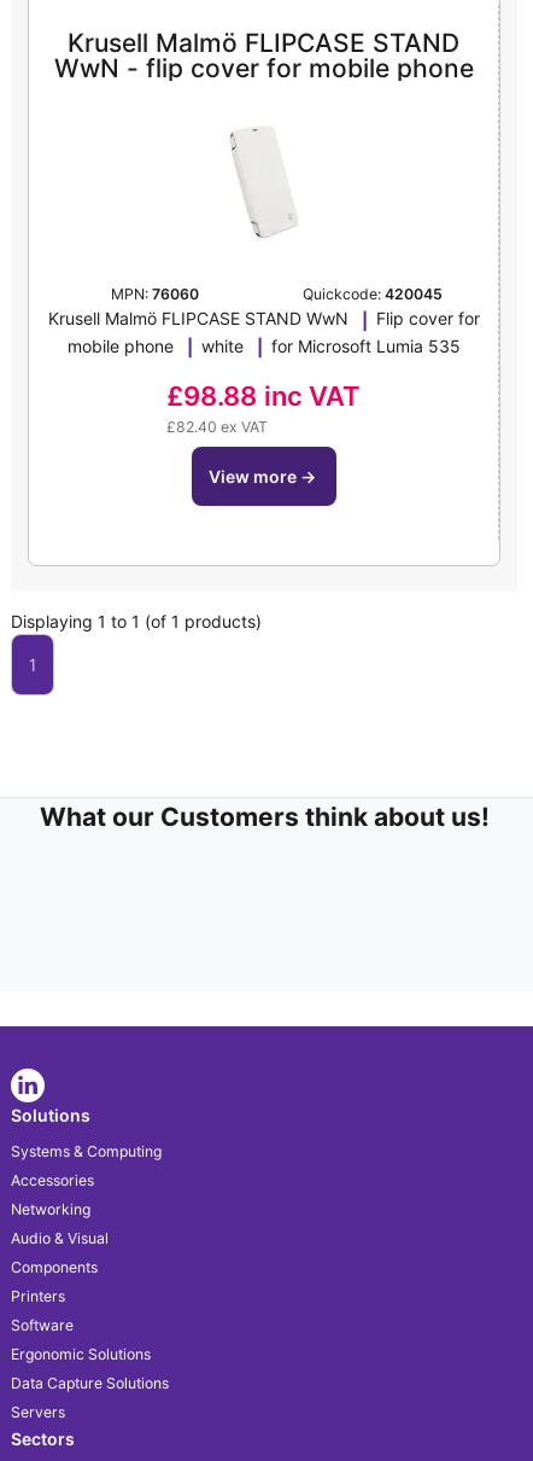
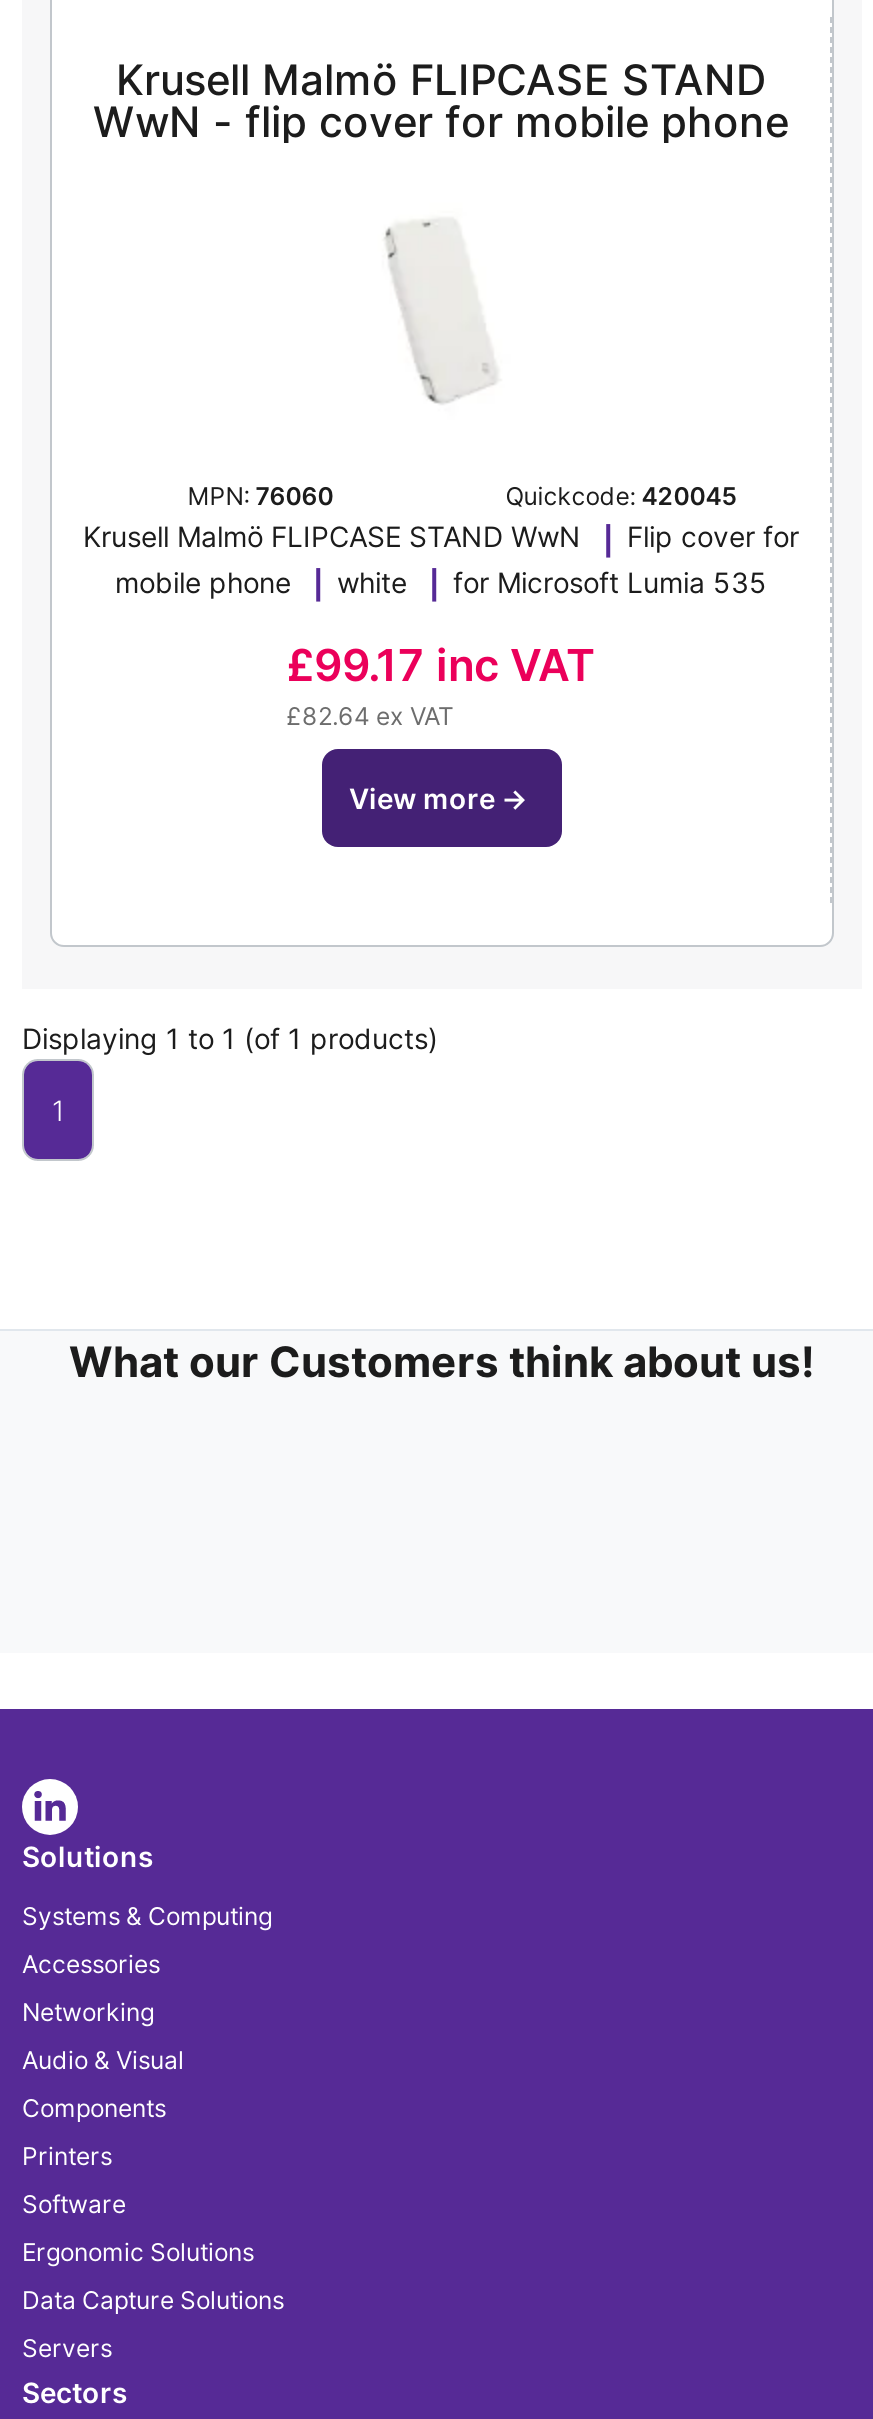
- £98.88 inc VAT
+ £99.17 inc VAT

- £82.40 ex VAT
+ £82.64 ex VAT
